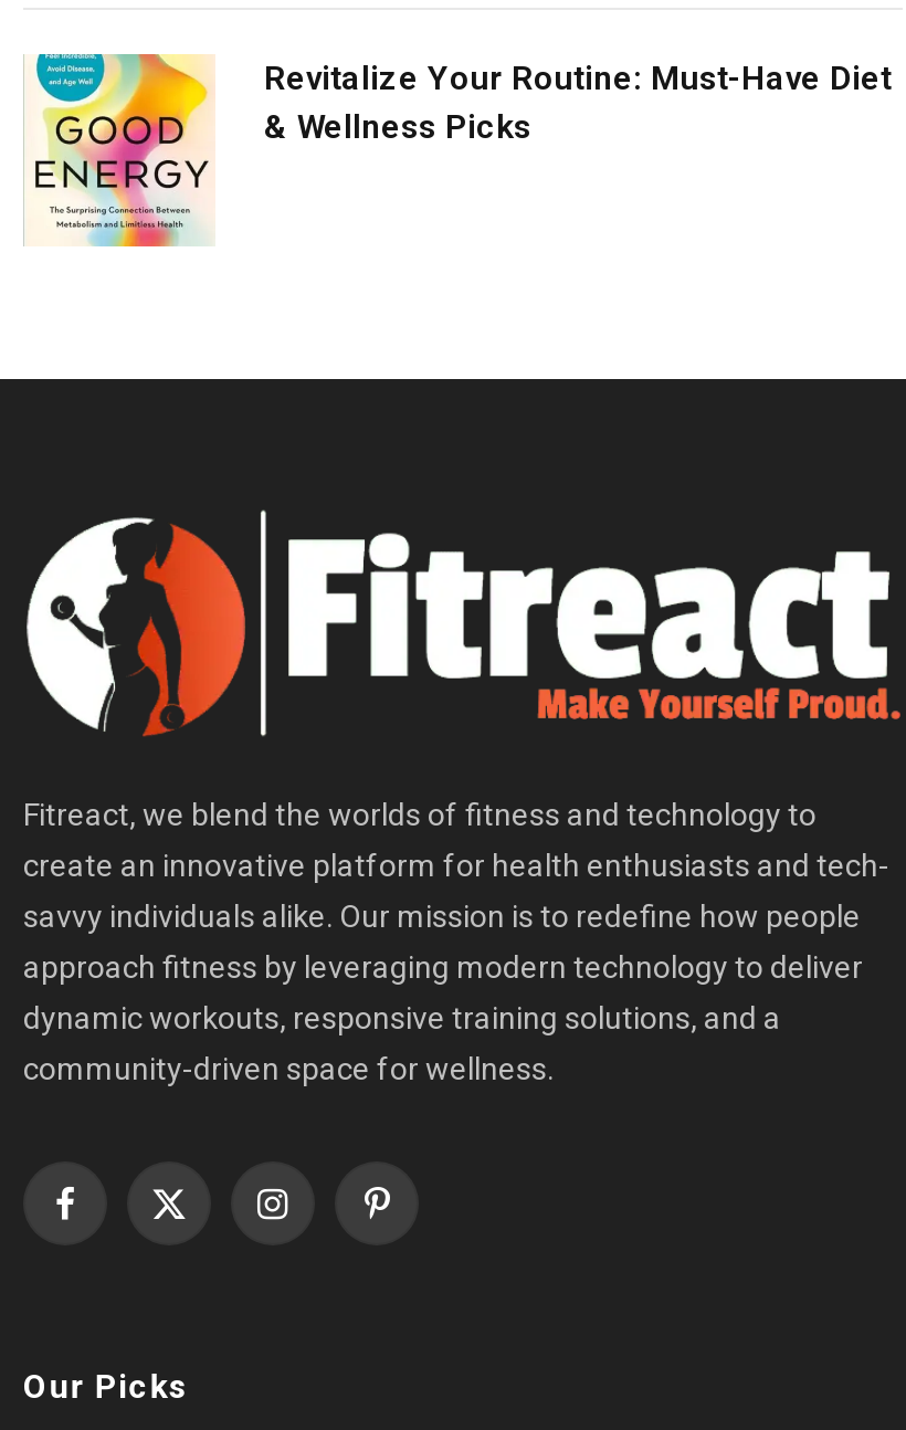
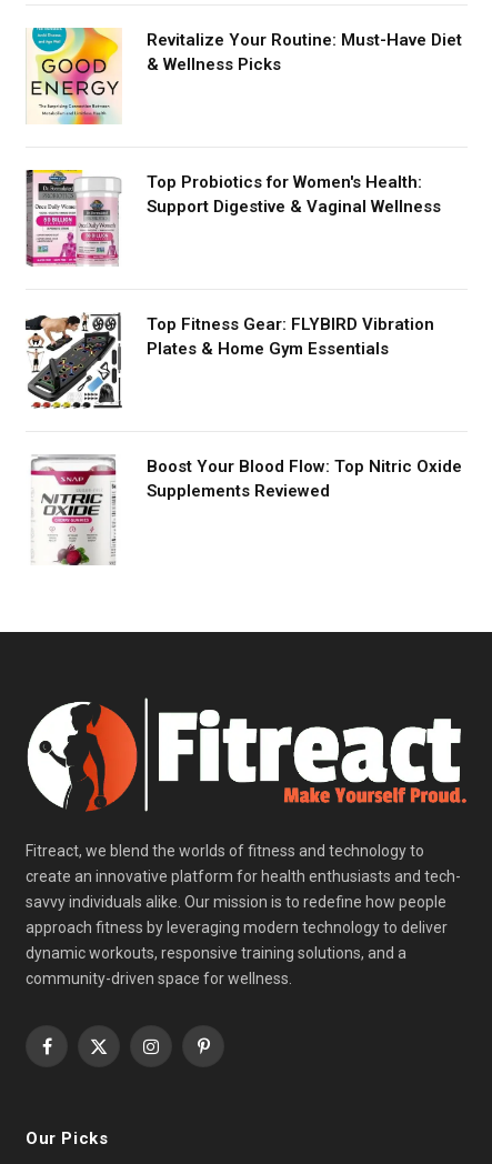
+ [image]
+ Top Probiotics for Women's Health:
+ Support Digestive & Vaginal Wellness

+ [image]
+ Top Fitness Gear: FLYBIRD Vibration
+ Plates & Home Gym Essentials

+ [image]
+ Boost Your Blood Flow: Top Nitric Oxide
+ Supplements Reviewed
